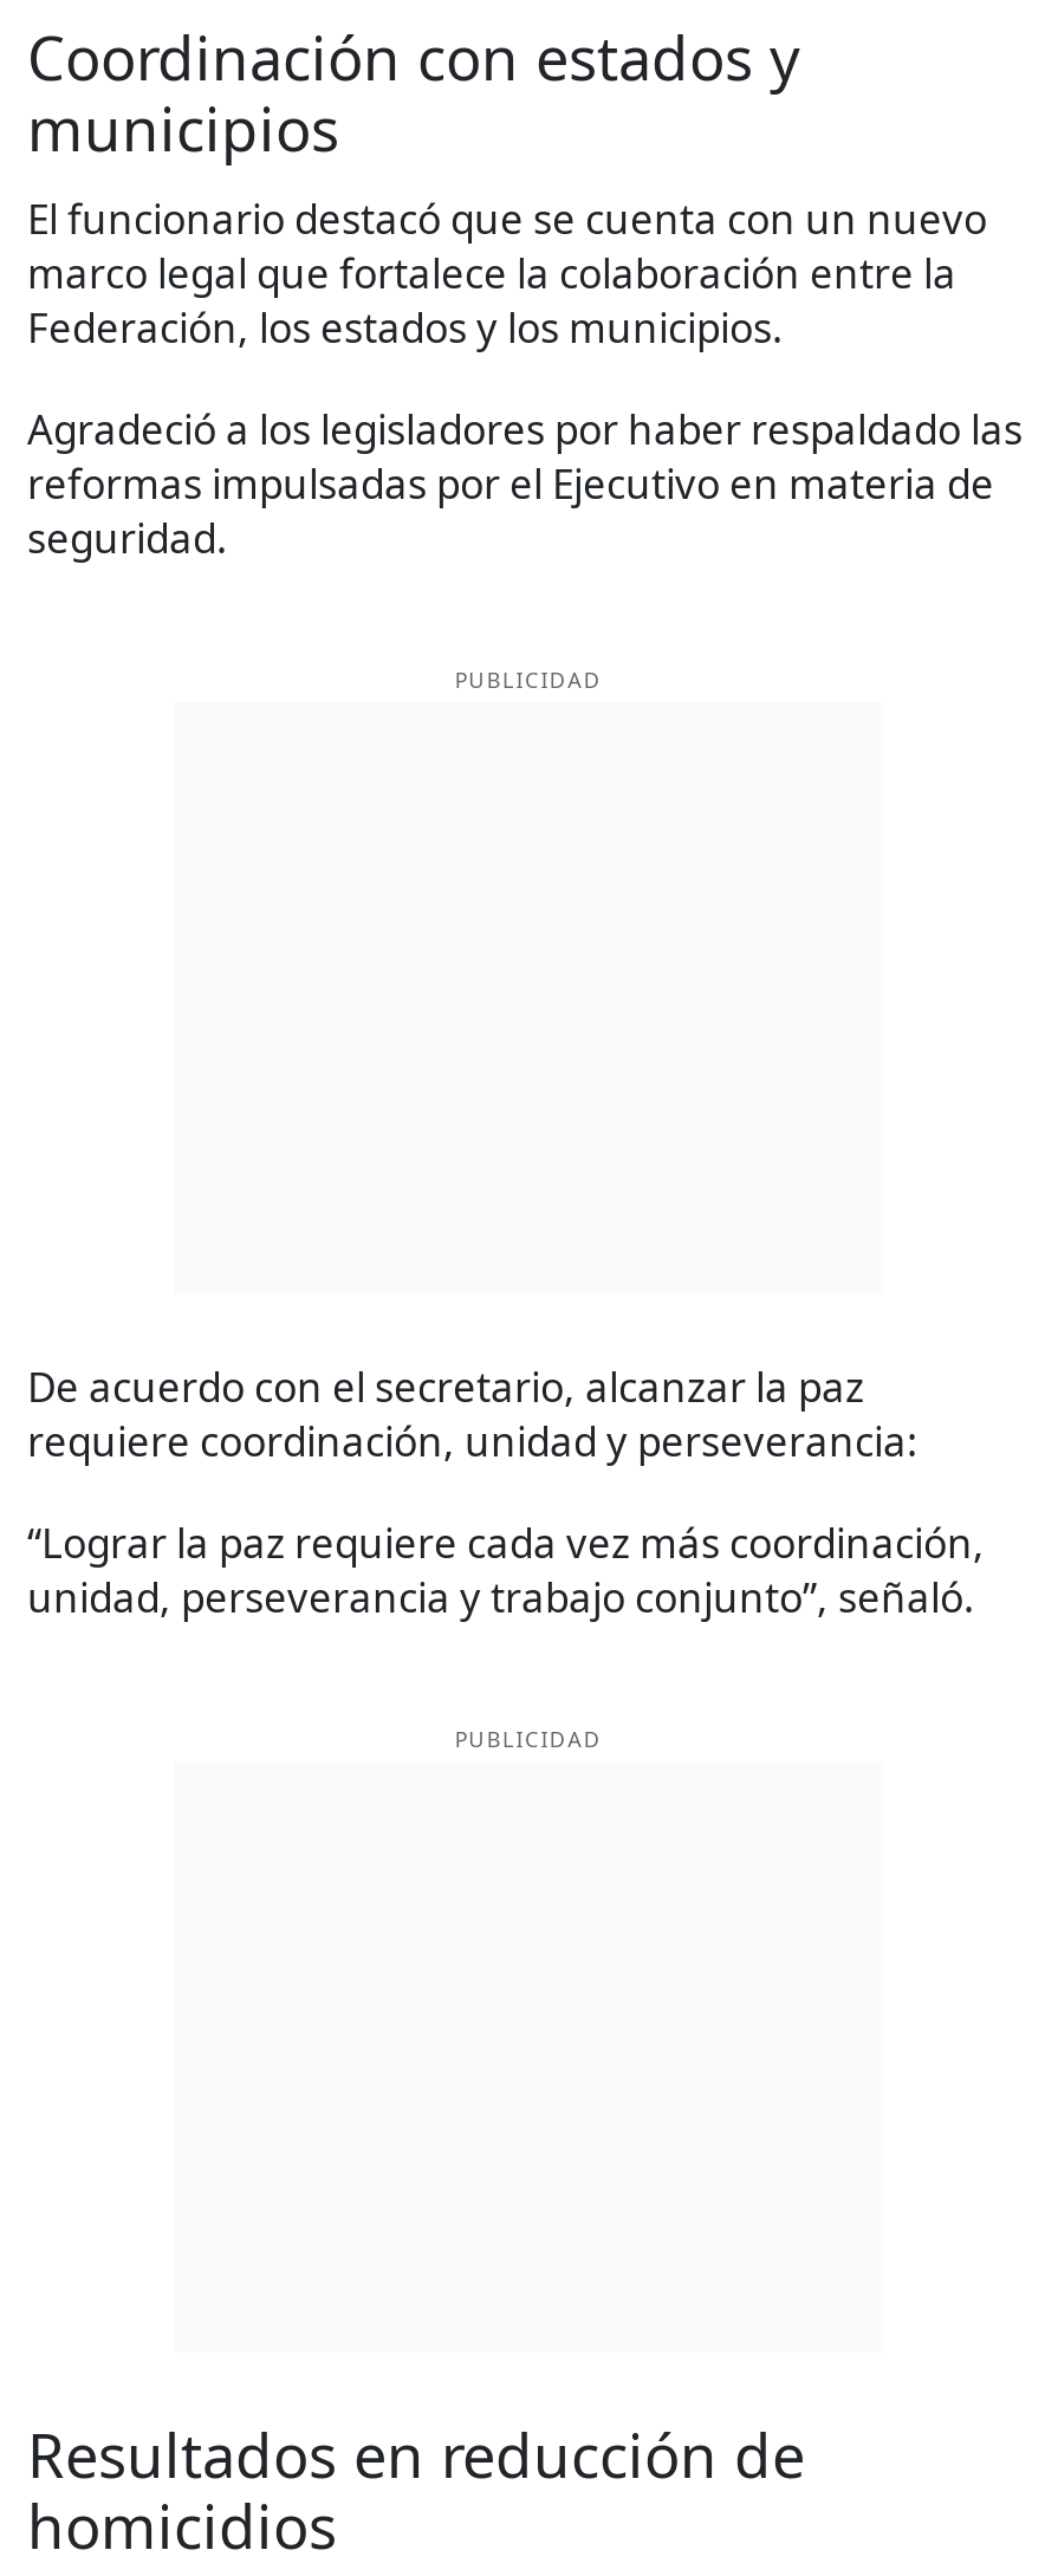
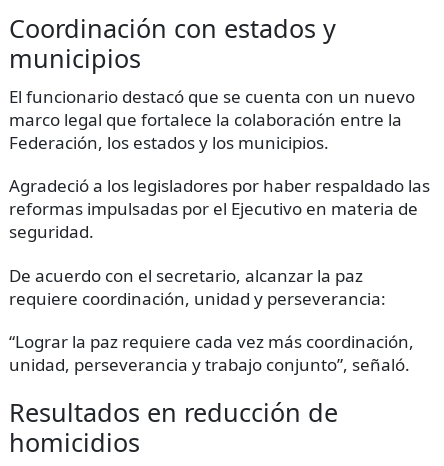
- PUBLICIDAD

- PUBLICIDAD
